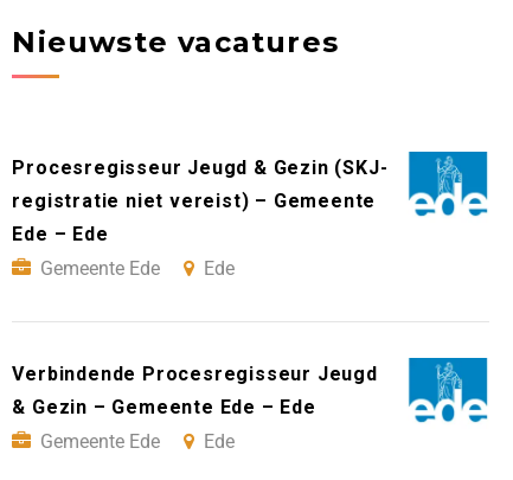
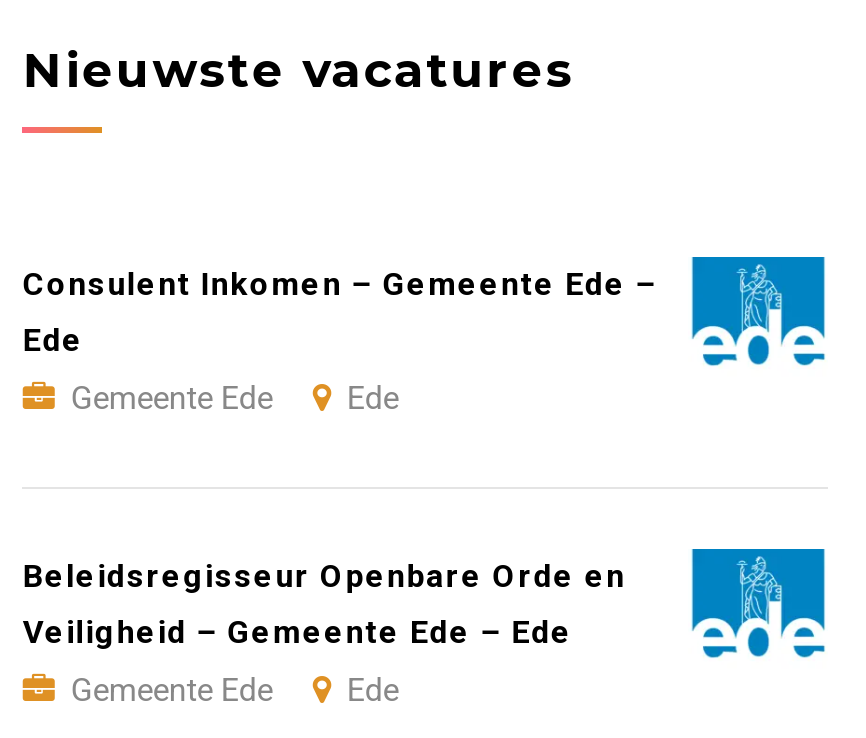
- Procesregisseur Jeugd & Gezin (SKJ-
- registratie niet vereist) – Gemeente
- Ede – Ede
+ Consulent Inkomen – Gemeente Ede –
+ Ede

- Verbindende Procesregisseur Jeugd
+ Beleidsregisseur Openbare Orde en

- & Gezin – Gemeente Ede – Ede
+ Veiligheid – Gemeente Ede – Ede
